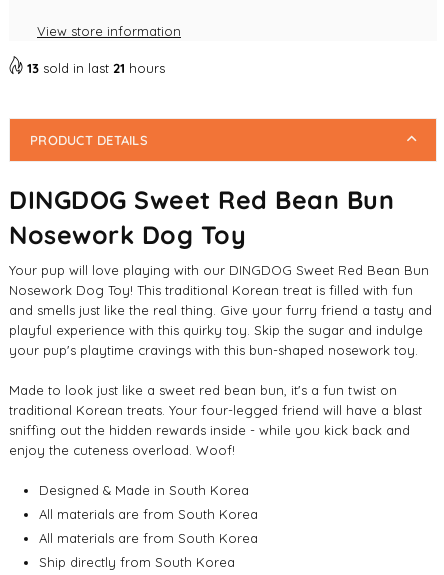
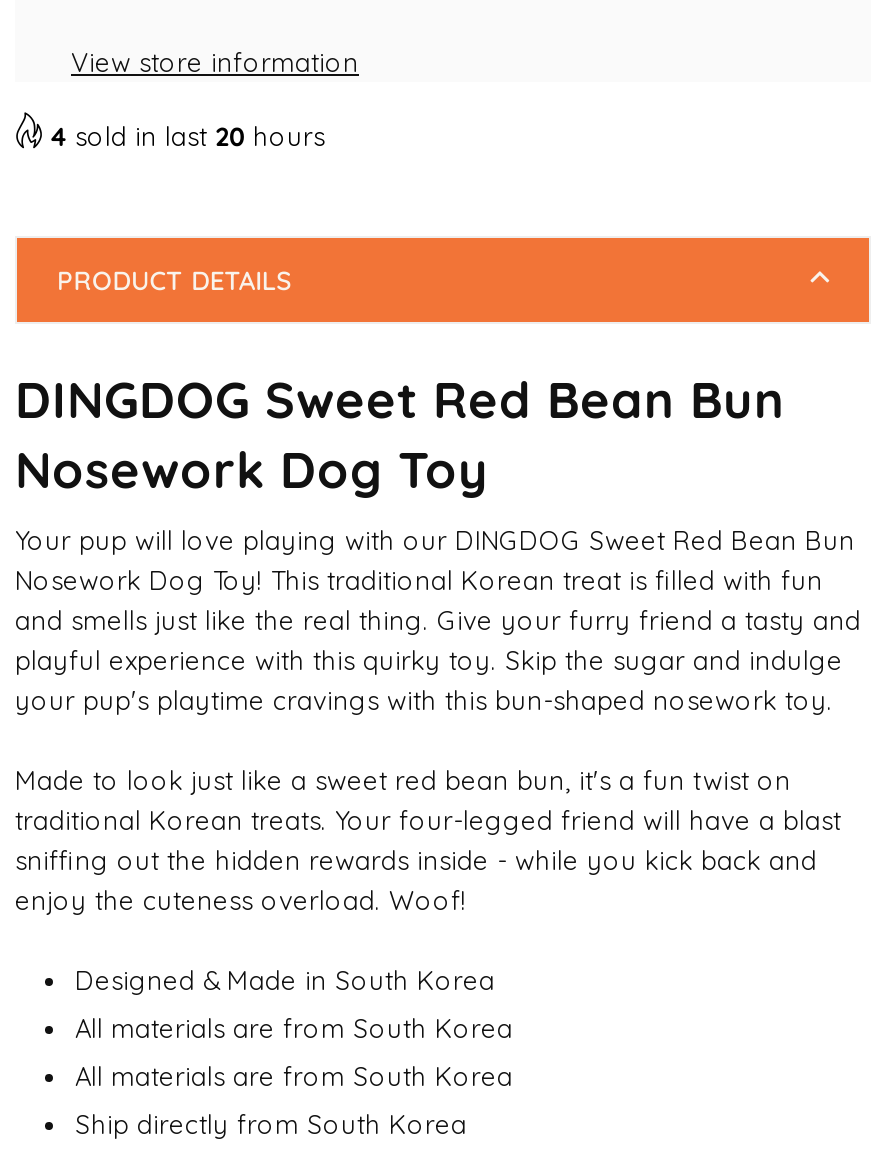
- 13 sold in last 21 hours
+ 4 sold in last 20 hours
